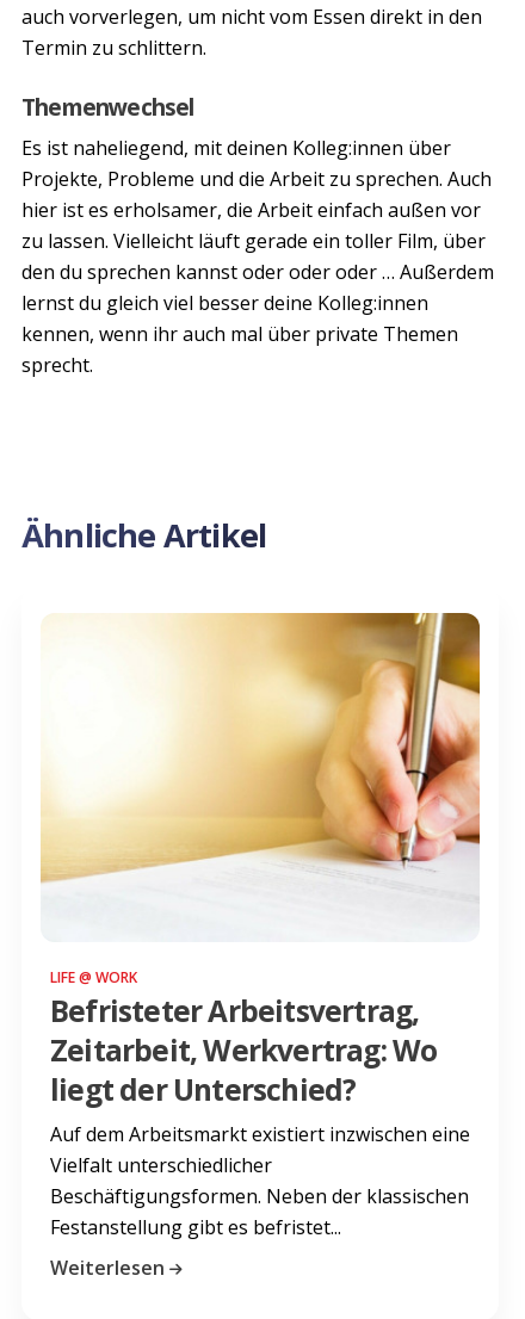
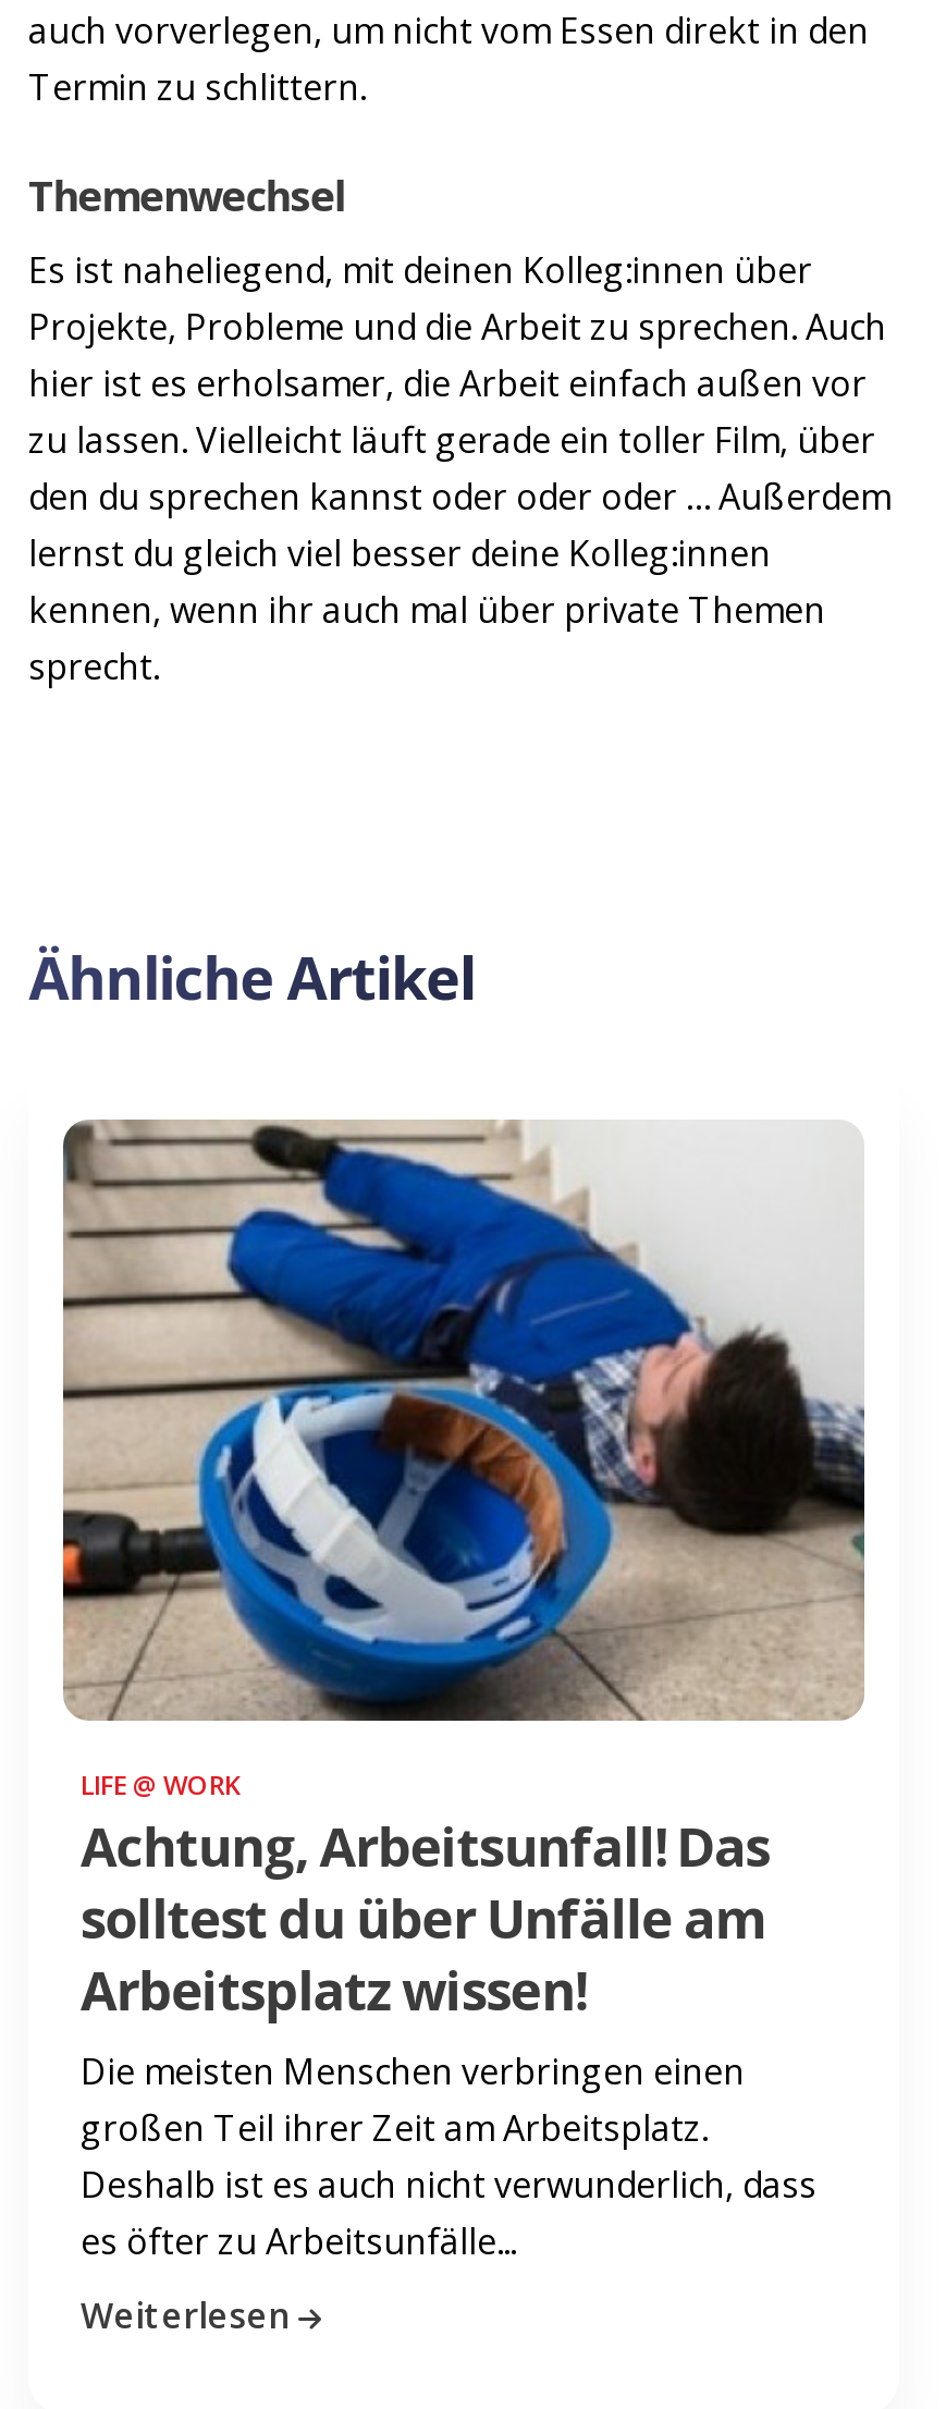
- [image]
+ [image]

- Befristeter Arbeitsvertrag,
- Zeitarbeit, Werkvertrag: Wo
- liegt der Unterschied?
- Auf dem Arbeitsmarkt existiert inzwischen eine
- Vielfalt unterschiedlicher
- Beschäftigungsformen. Neben der klassischen
- Festanstellung gibt es befristet...
+ Achtung, Arbeitsunfall! Das
+ solltest du über Unfälle am
+ Arbeitsplatz wissen!
+ Die meisten Menschen verbringen einen
+ großen Teil ihrer Zeit am Arbeitsplatz.
+ Deshalb ist es auch nicht verwunderlich, dass
+ es öfter zu Arbeitsunfälle...
